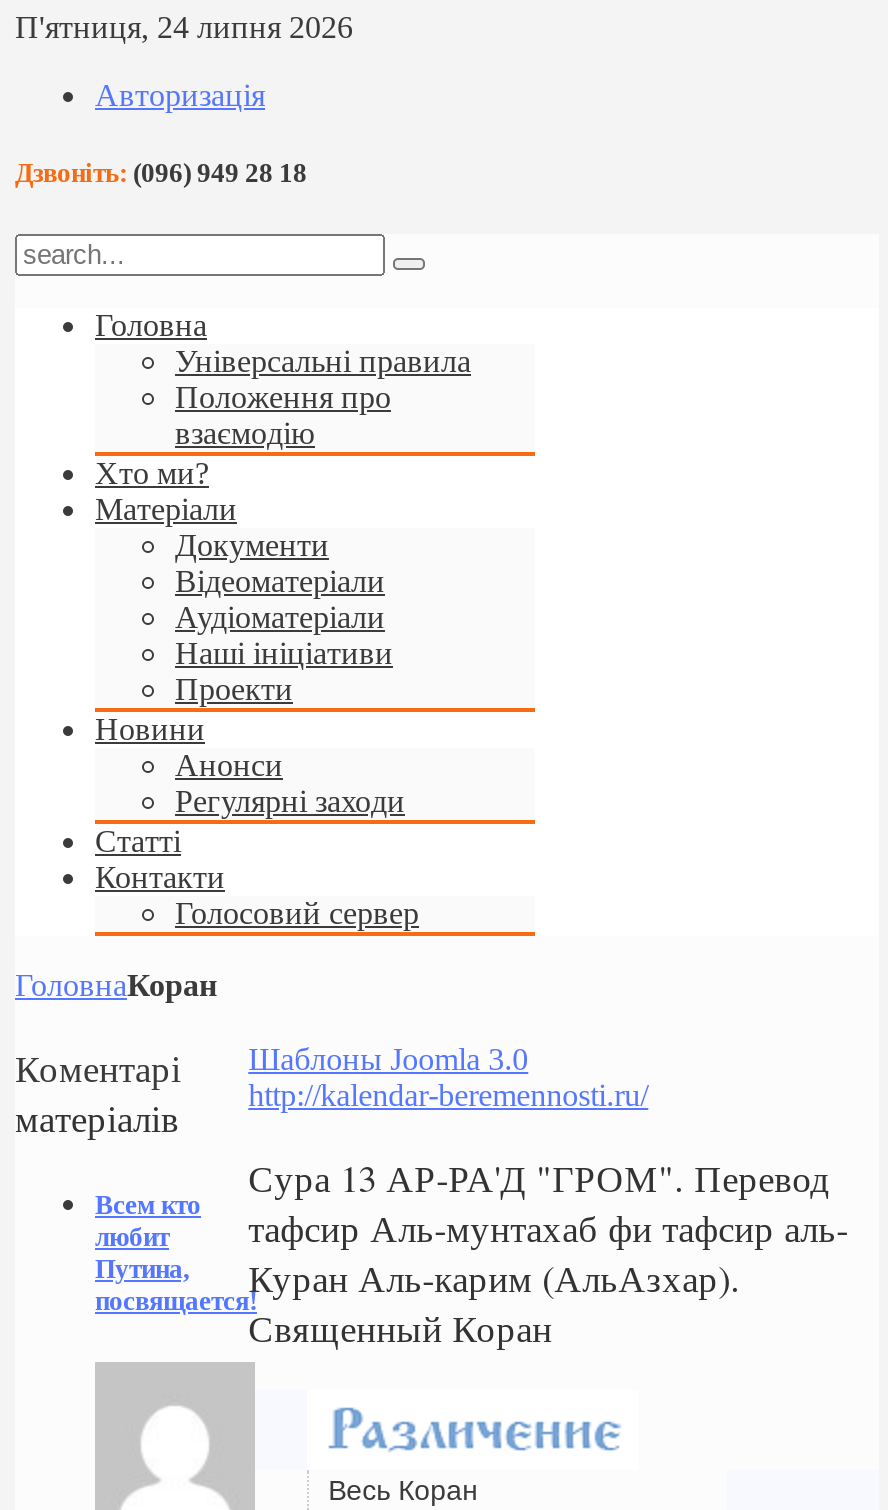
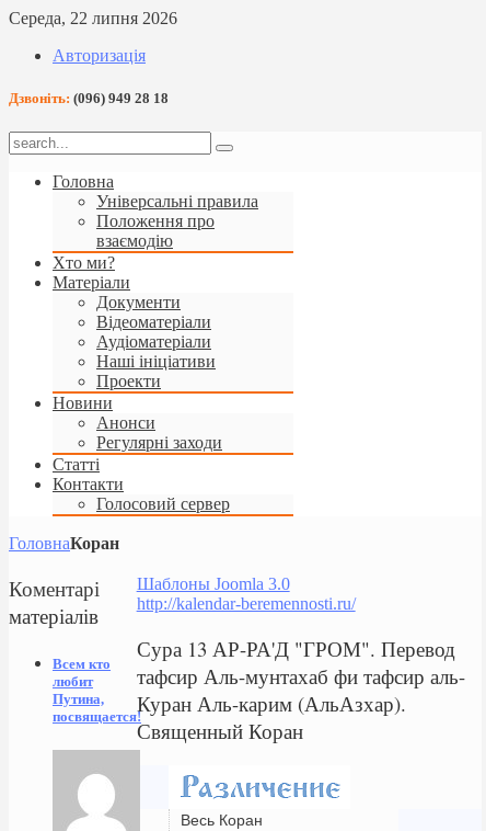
- П'ятниця, 24 липня 2026
+ Середа, 22 липня 2026
